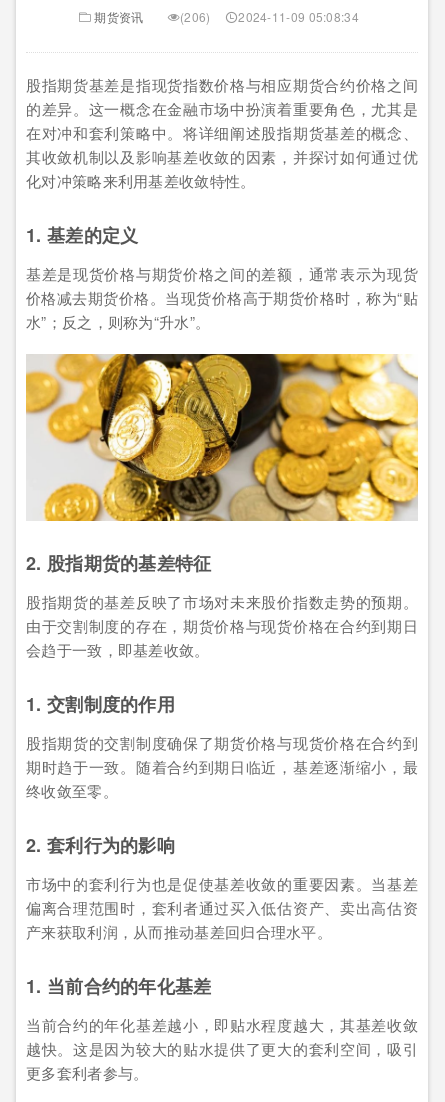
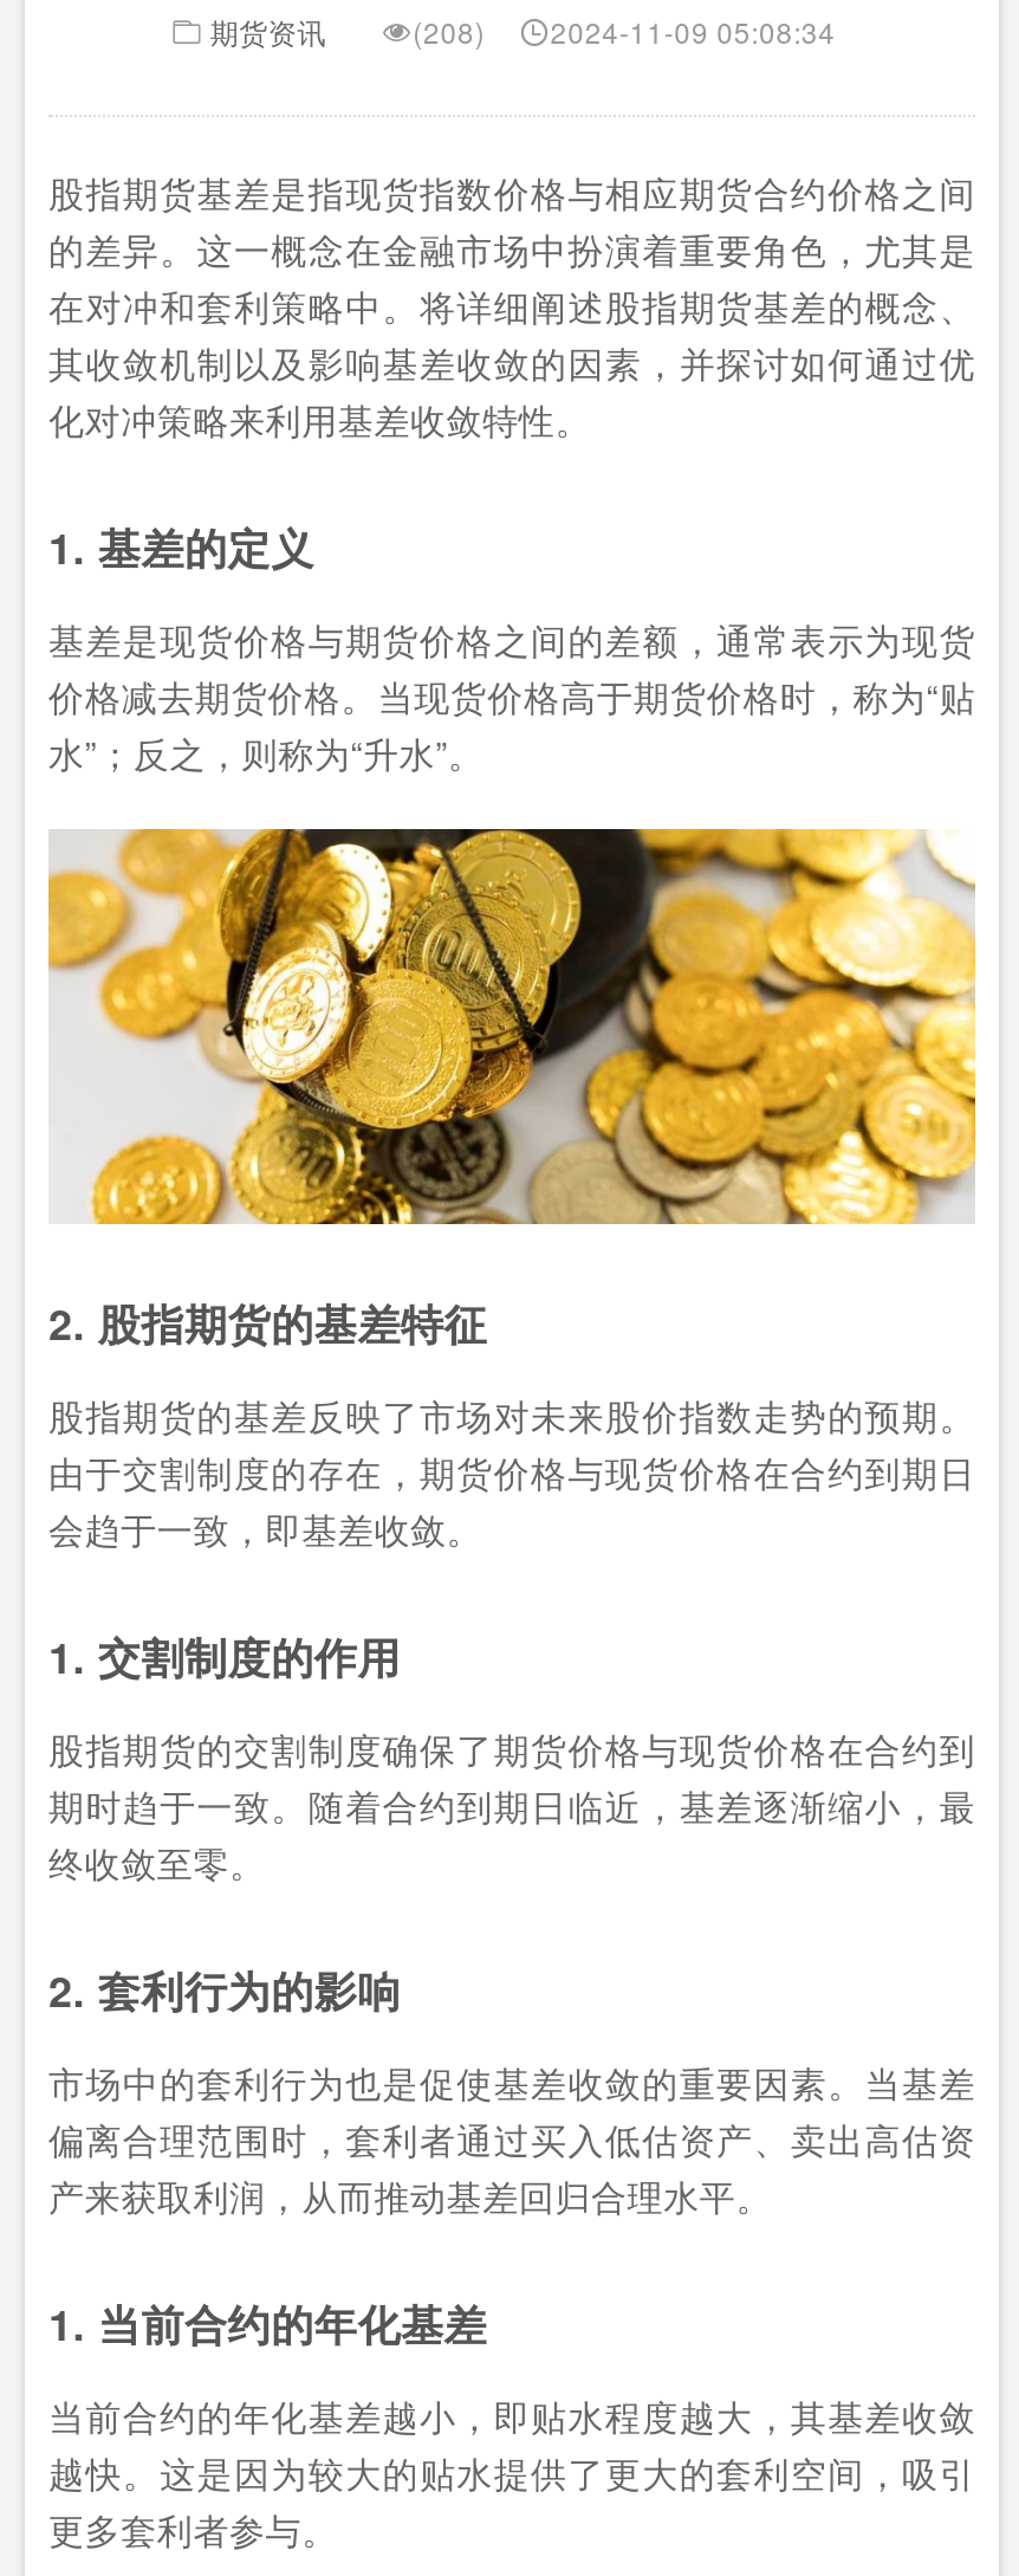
- (206) 2024-11-09 05:08:34
+ (208) 2024-11-09 05:08:34
